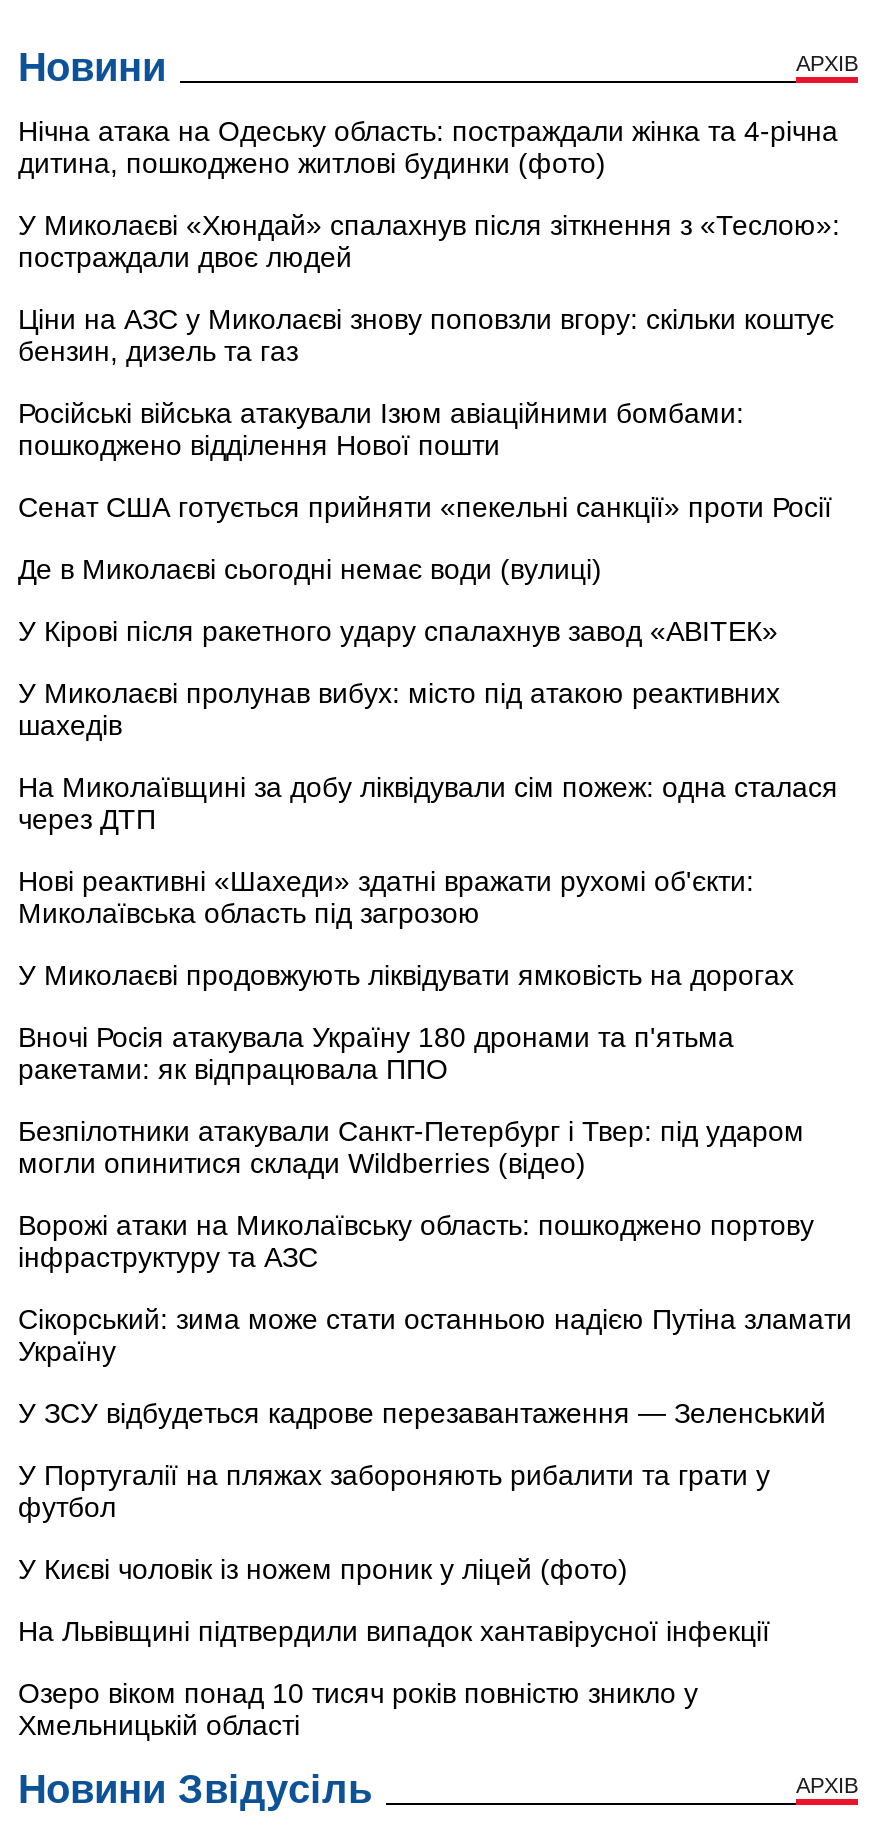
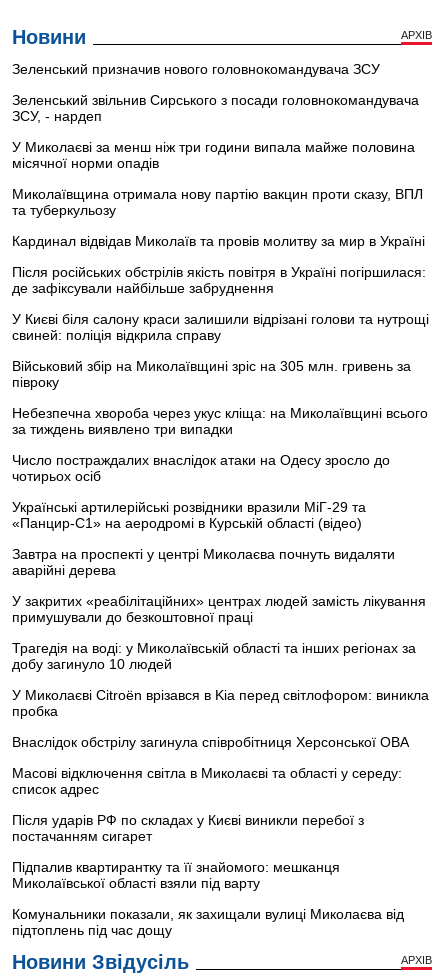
- Нічна атака на Одеську область: постраждали жінка та 4-річна
- дитина, пошкоджено житлові будинки (фото)
+ Зеленський призначив нового головнокомандувача ЗСУ

- У Миколаєві «Хюндай» спалахнув після зіткнення з «Теслою»:
- постраждали двоє людей
+ Зеленський звільнив Сирського з посади головнокомандувача
+ ЗСУ, - нардеп

- Ціни на АЗС у Миколаєві знову поповзли вгору: скільки коштує
- бензин, дизель та газ
+ У Миколаєві за менш ніж три години випала майже половина
+ місячної норми опадів

- Російські війська атакували Ізюм авіаційними бомбами:
- пошкоджено відділення Нової пошти
+ Миколаївщина отримала нову партію вакцин проти сказу, ВПЛ
+ та туберкульозу

- Сенат США готується прийняти «пекельні санкції» проти Росії
+ Кардинал відвідав Миколаїв та провів молитву за мир в Україні

- Де в Миколаєві сьогодні немає води (вулиці)
+ Після російських обстрілів якість повітря в Україні погіршилася:
+ де зафіксували найбільше забруднення

- У Кірові після ракетного удару спалахнув завод «АВІТЕК»
+ У Києві біля салону краси залишили відрізані голови та нутрощі
+ свиней: поліція відкрила справу

- У Миколаєві пролунав вибух: місто під атакою реактивних
- шахедів
+ Військовий збір на Миколаївщині зріс на 305 млн. гривень за
+ півроку

- На Миколаївщині за добу ліквідували сім пожеж: одна сталася
- через ДТП
+ Небезпечна хвороба через укус кліща: на Миколаївщині всього
+ за тиждень виявлено три випадки

- Нові реактивні «Шахеди» здатні вражати рухомі об'єкти:
- Миколаївська область під загрозою
+ Число постраждалих внаслідок атаки на Одесу зросло до
+ чотирьох осіб

- У Миколаєві продовжують ліквідувати ямковість на дорогах
+ Українські артилерійські розвідники вразили МіГ-29 та
+ «Панцир-С1» на аеродромі в Курській області (відео)

- Вночі Росія атакувала Україну 180 дронами та п'ятьма
- ракетами: як відпрацювала ППО
+ Завтра на проспекті у центрі Миколаєва почнуть видаляти
+ аварійні дерева

- Безпілотники атакували Санкт-Петербург і Твер: під ударом
- могли опинитися склади Wildberries (відео)
+ У закритих «реабілітаційних» центрах людей замість лікування
+ примушували до безкоштовної праці

- Ворожі атаки на Миколаївську область: пошкоджено портову
- інфраструктуру та АЗС
+ Трагедія на воді: у Миколаївській області та інших регіонах за
+ добу загинуло 10 людей

- Сікорський: зима може стати останньою надією Путіна зламати
- Україну
+ У Миколаєві Citroën врізався в Kia перед світлофором: виникла
+ пробка

- У ЗСУ відбудеться кадрове перезавантаження — Зеленський
+ Внаслідок обстрілу загинула співробітниця Херсонської ОВА

- У Португалії на пляжах забороняють рибалити та грати у
- футбол
+ Масові відключення світла в Миколаєві та області у середу:
+ список адрес

- У Києві чоловік із ножем проник у ліцей (фото)
+ Після ударів РФ по складах у Києві виникли перебої з
+ постачанням сигарет

- На Львівщині підтвердили випадок хантавірусної інфекції
+ Підпалив квартирантку та її знайомого: мешканця
+ Миколаївської області взяли під варту

- Озеро віком понад 10 тисяч років повністю зникло у
- Хмельницькій області
+ Комунальники показали, як захищали вулиці Миколаєва від
+ підтоплень під час дощу
